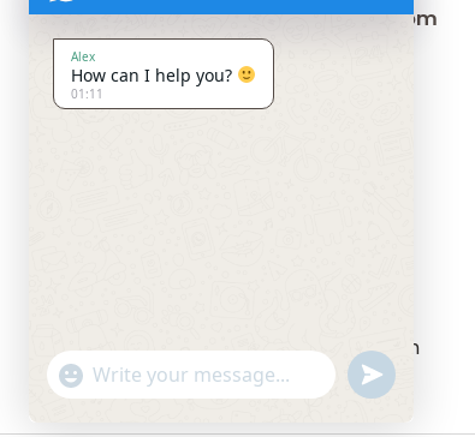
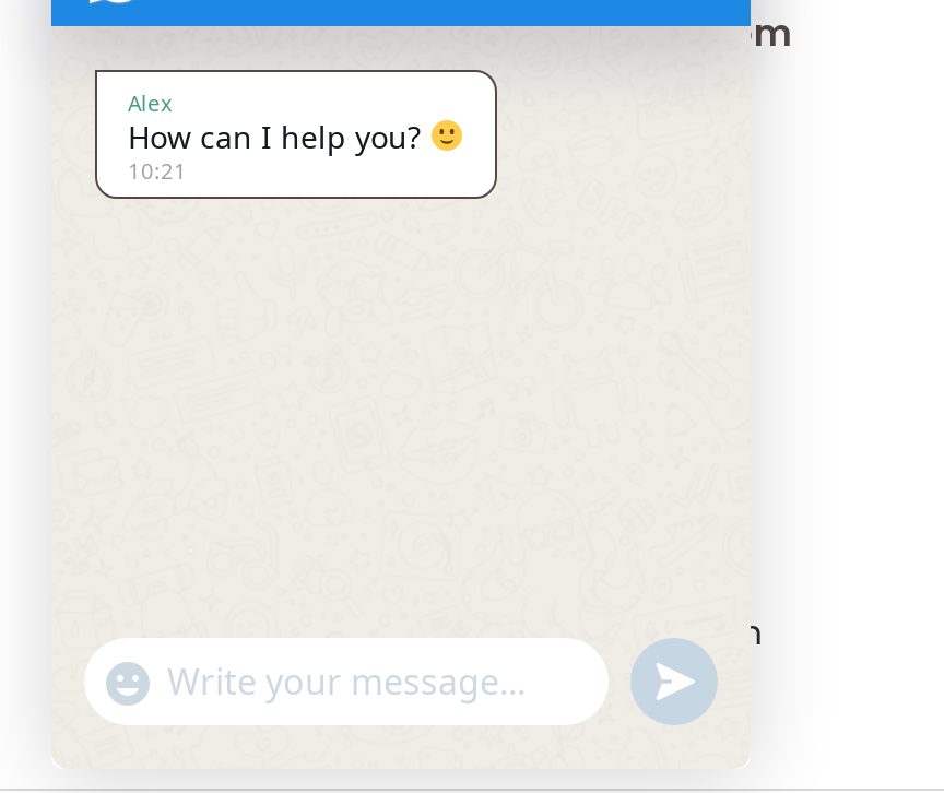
- 01:11
+ 10:21
